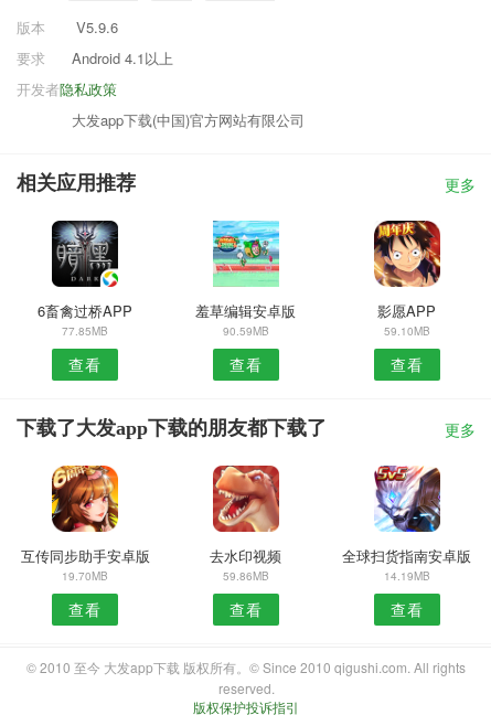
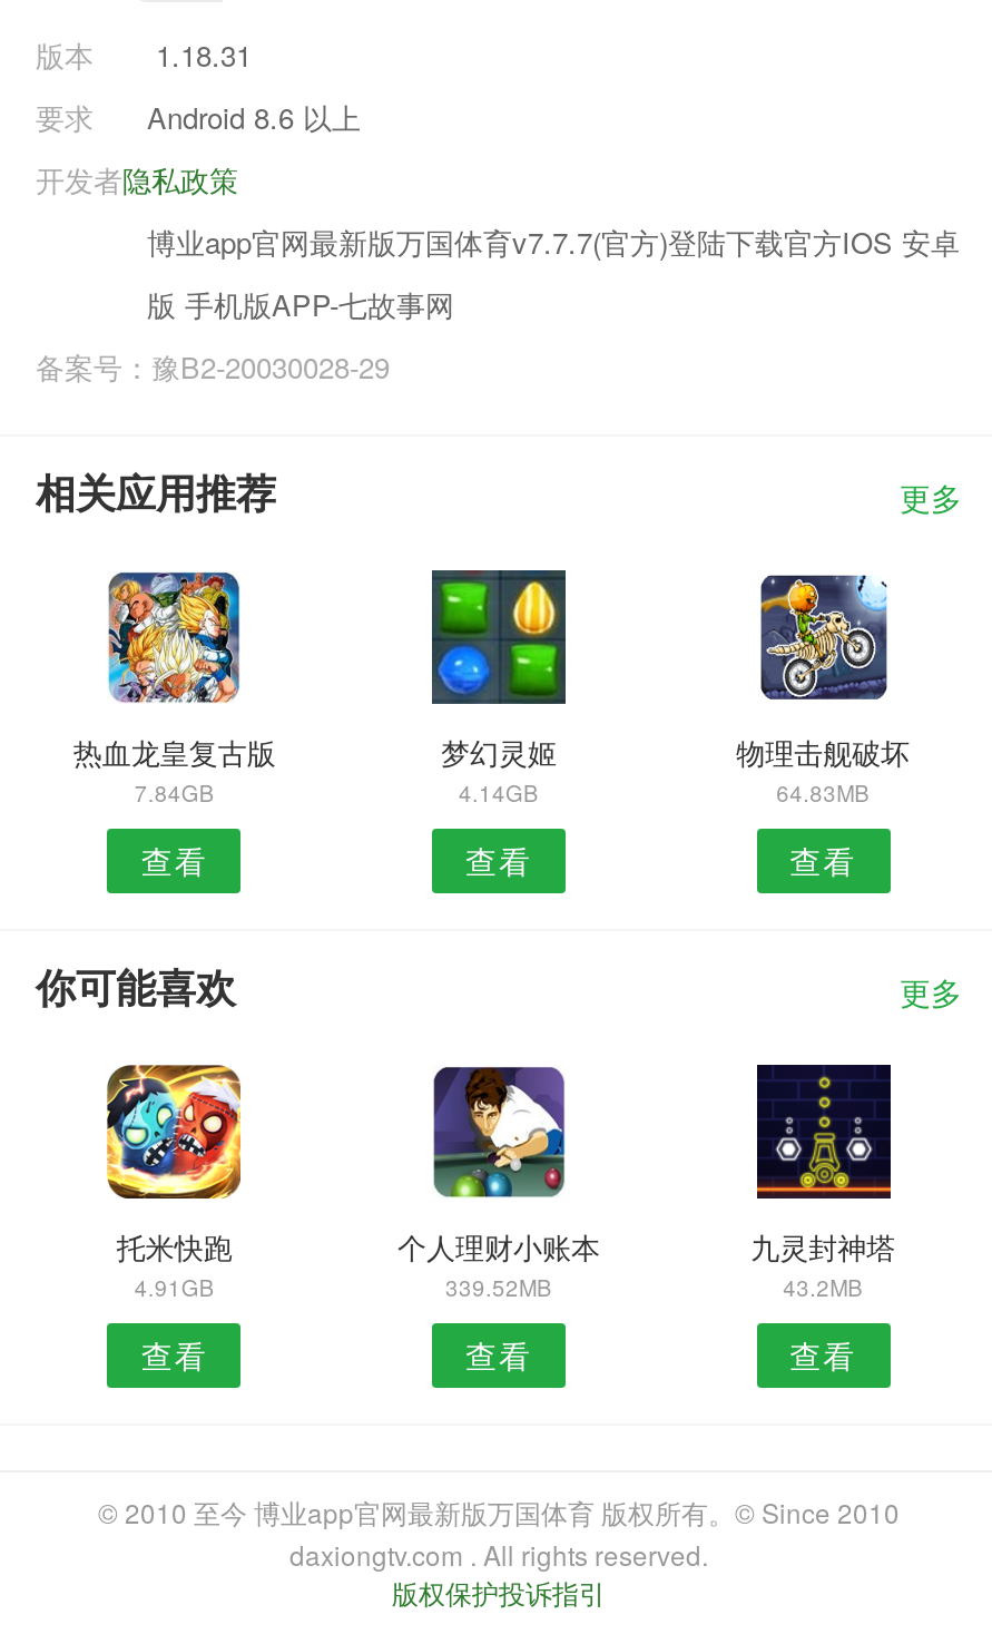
- 版本 V5.9.6
+ 版本 1.18.31

- 要求 Android 4.1以上
+ 要求 Android 8.6 以上

- 大发app下载(中国)官方网站有限公司
+ 博业app官网最新版万国体育v7.7.7(官方)登陆下载官方IOS 安卓
+ 版 手机版APP-七故事网
+ 备案号：豫B2-20030028-29

- [image]
- 6畜禽过桥APP
- 77.85MB
+ [image]
+ 热血龙皇复古版
+ 7.84GB

- [image]
- 羞草编辑安卓版
- 90.59MB
+ [image]
+ 梦幻灵姬
+ 4.14GB

- [image]
- 影愿APP
- 59.10MB
+ [image]
+ 物理击舰破坏
+ 64.83MB

- 下载了大发app下载的朋友都下载了
+ 你可能喜欢

- [image]
- 互传同步助手安卓版
- 19.70MB
+ [image]
+ 托米快跑
+ 4.91GB

- [image]
- 去水印视频
- 59.86MB
+ [image]
+ 个人理财小账本
+ 339.52MB

- [image]
- 全球扫货指南安卓版
- 14.19MB
+ [image]
+ 九灵封神塔
+ 43.2MB

- © 2010 至今 大发app下载 版权所有。© Since 2010 qigushi.com. All rights
- reserved.
+ © 2010 至今 博业app官网最新版万国体育 版权所有。© Since 2010
+ daxiongtv.com . All rights reserved.
